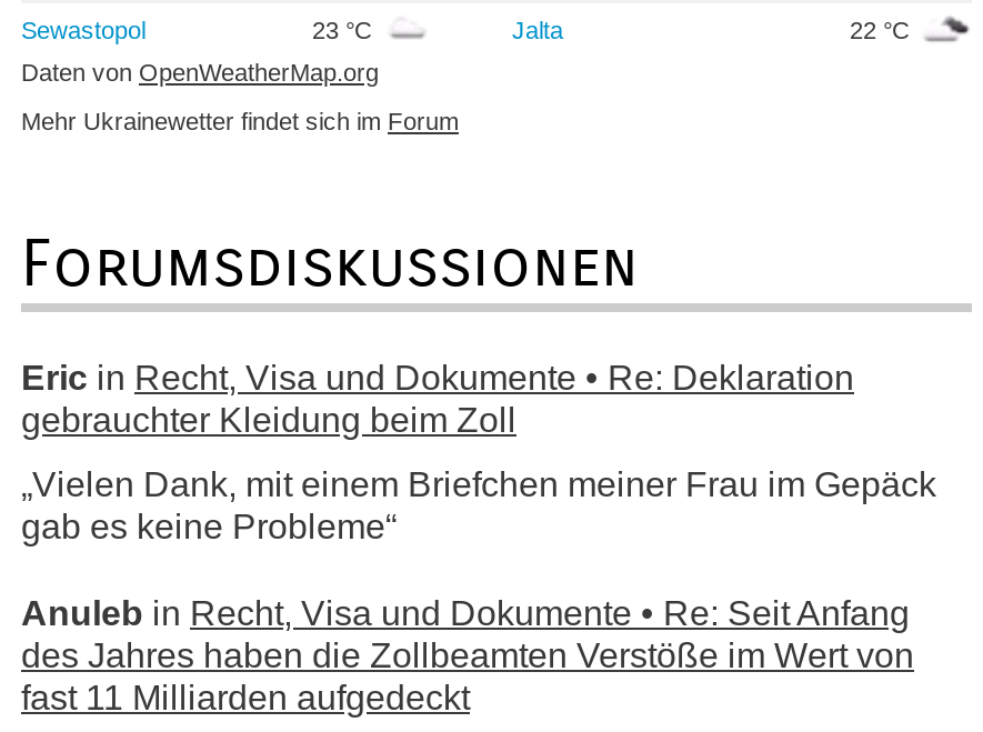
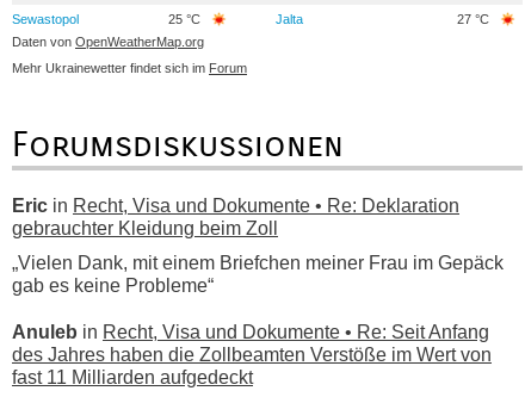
- 23 °C
+ 25 °C

- 22 °C
+ 27 °C
